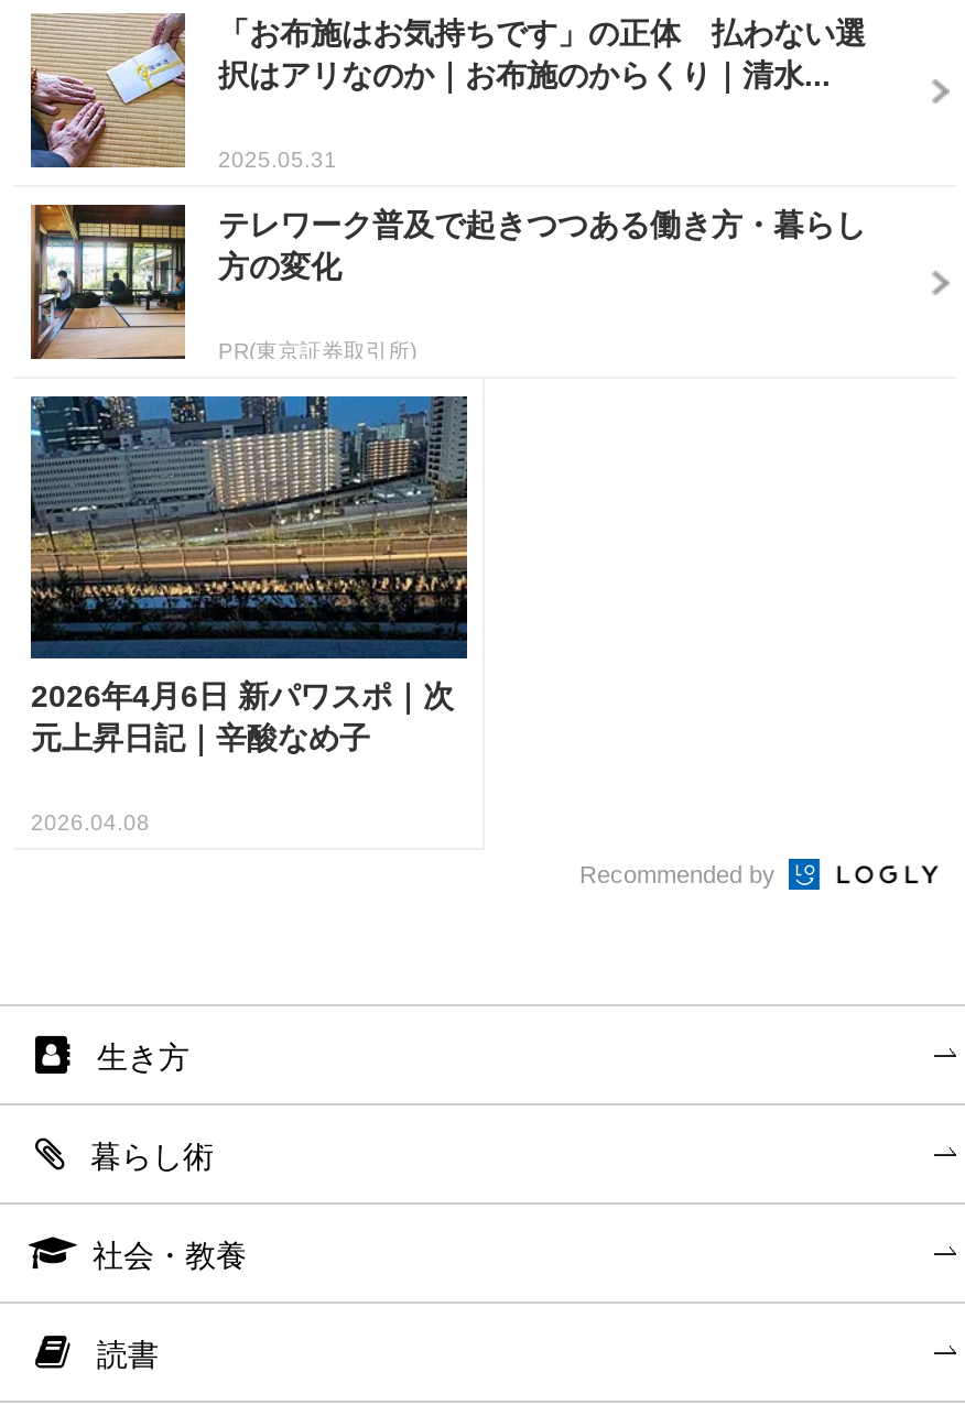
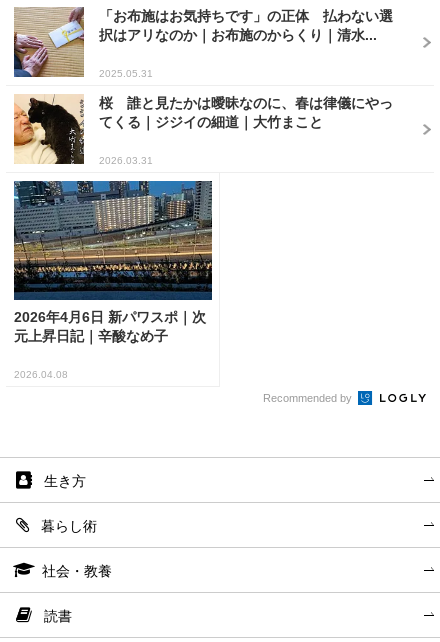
- [image]
- テレワーク普及で起きつつある働き方・暮らし
- 方の変化
+ [image]
+ 桜 誰と見たかは曖昧なのに、春は律儀にやっ
+ てくる｜ジジイの細道｜大竹まこと

- PR(東京証券取引所)
+ 2026.03.31
